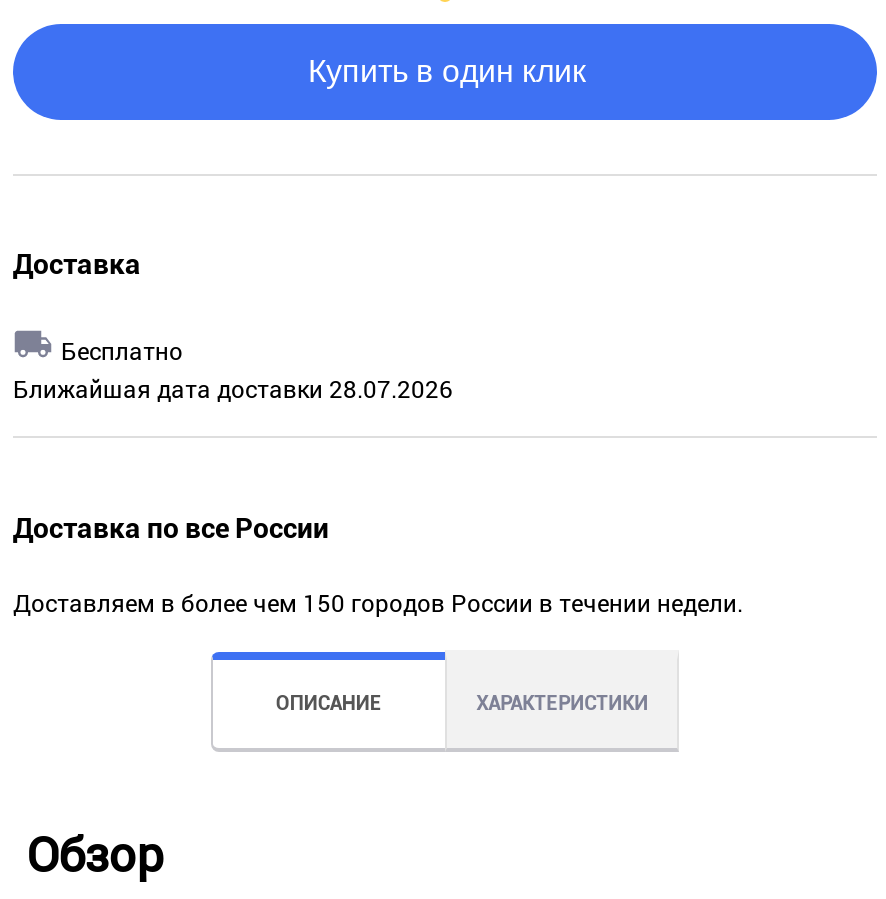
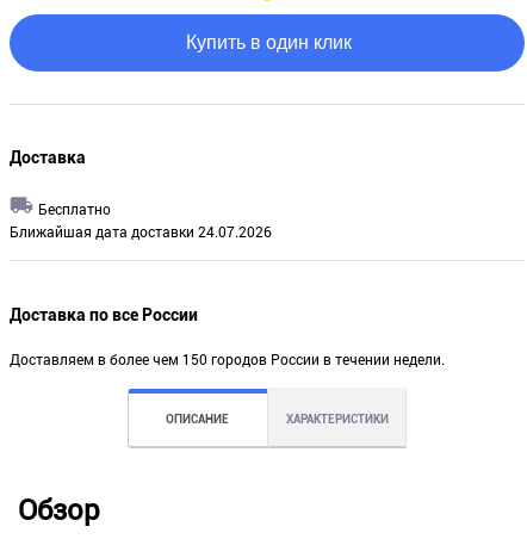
- Ближайшая дата доставки 28.07.2026
+ Ближайшая дата доставки 24.07.2026
